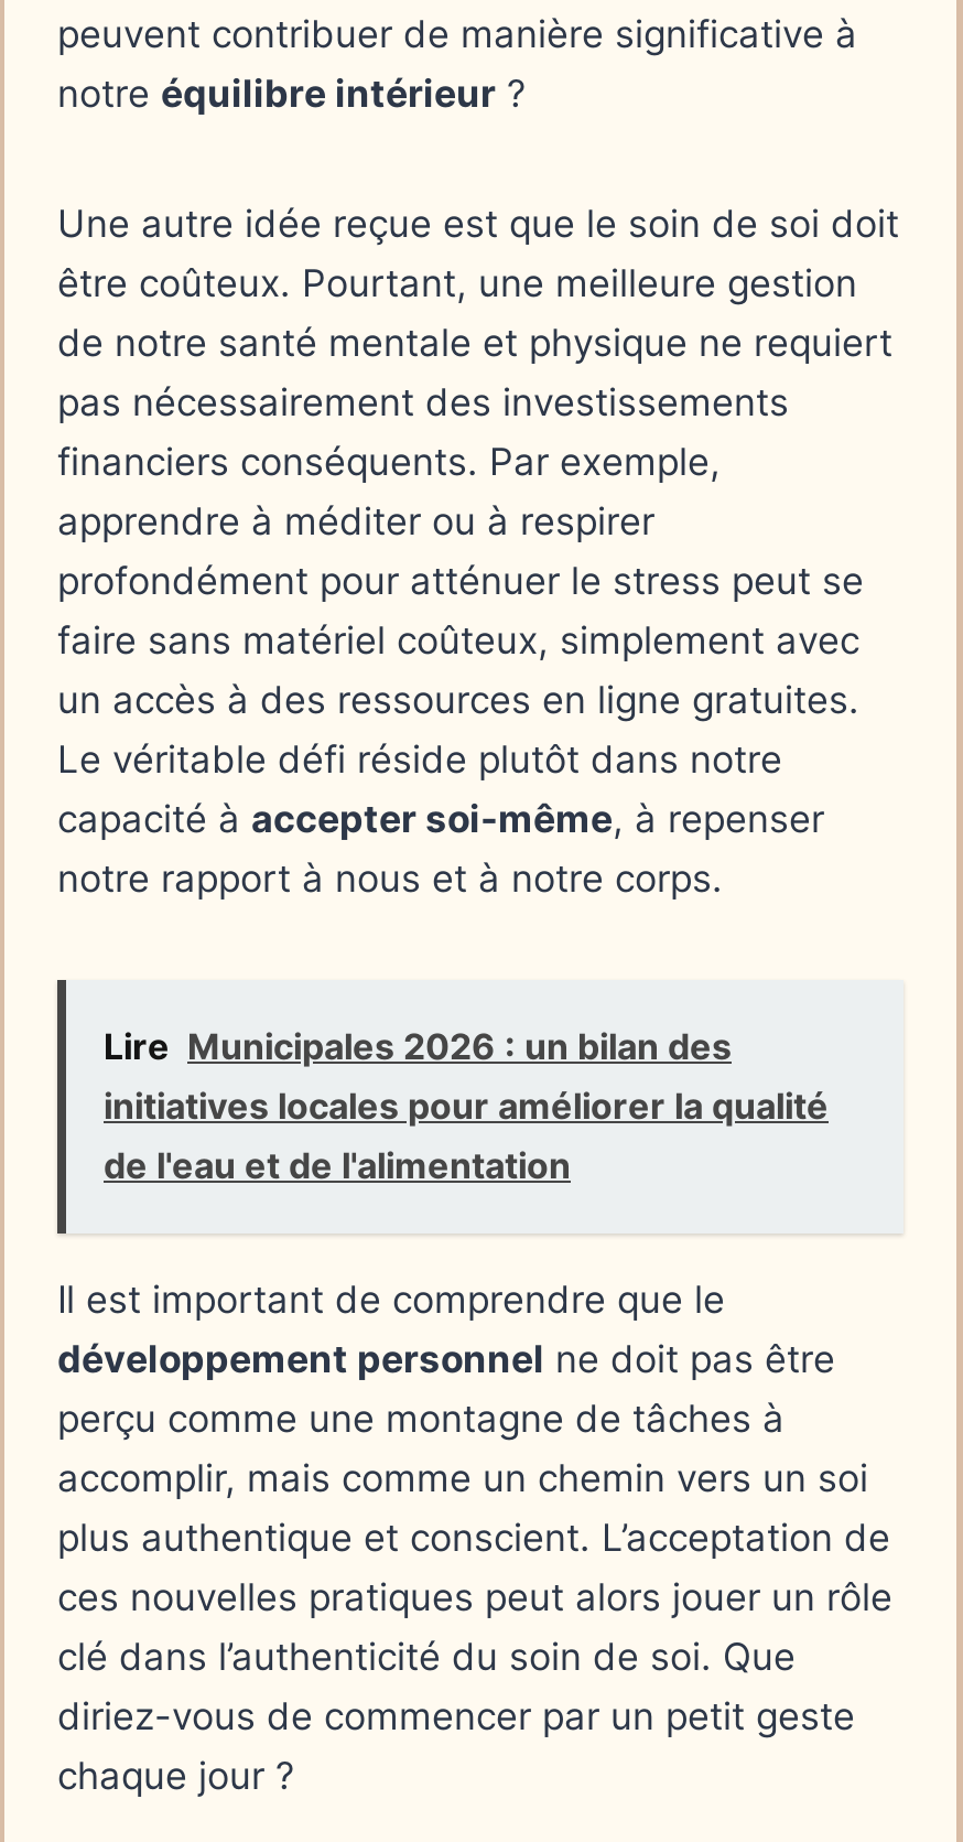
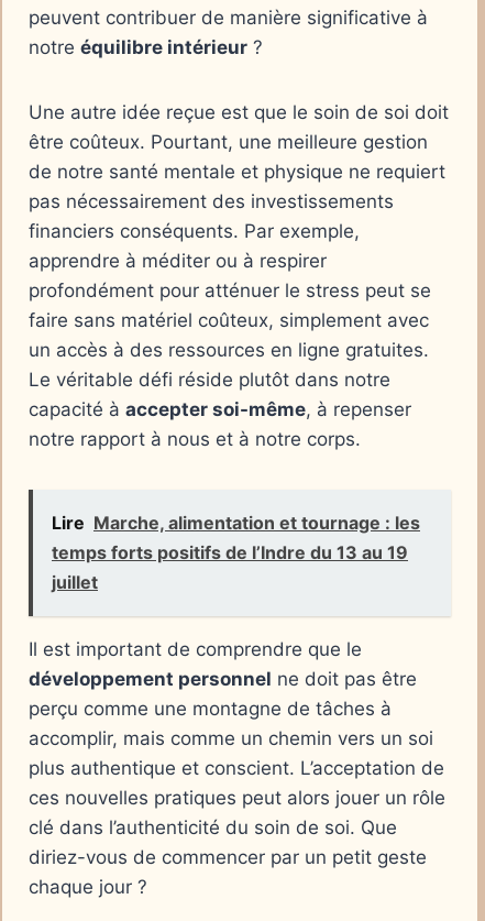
- Lire Municipales 2026 : un bilan des
- initiatives locales pour améliorer la qualité
- de l'eau et de l'alimentation
+ Lire Marche, alimentation et tournage : les
+ temps forts positifs de l’Indre du 13 au 19
+ juillet
